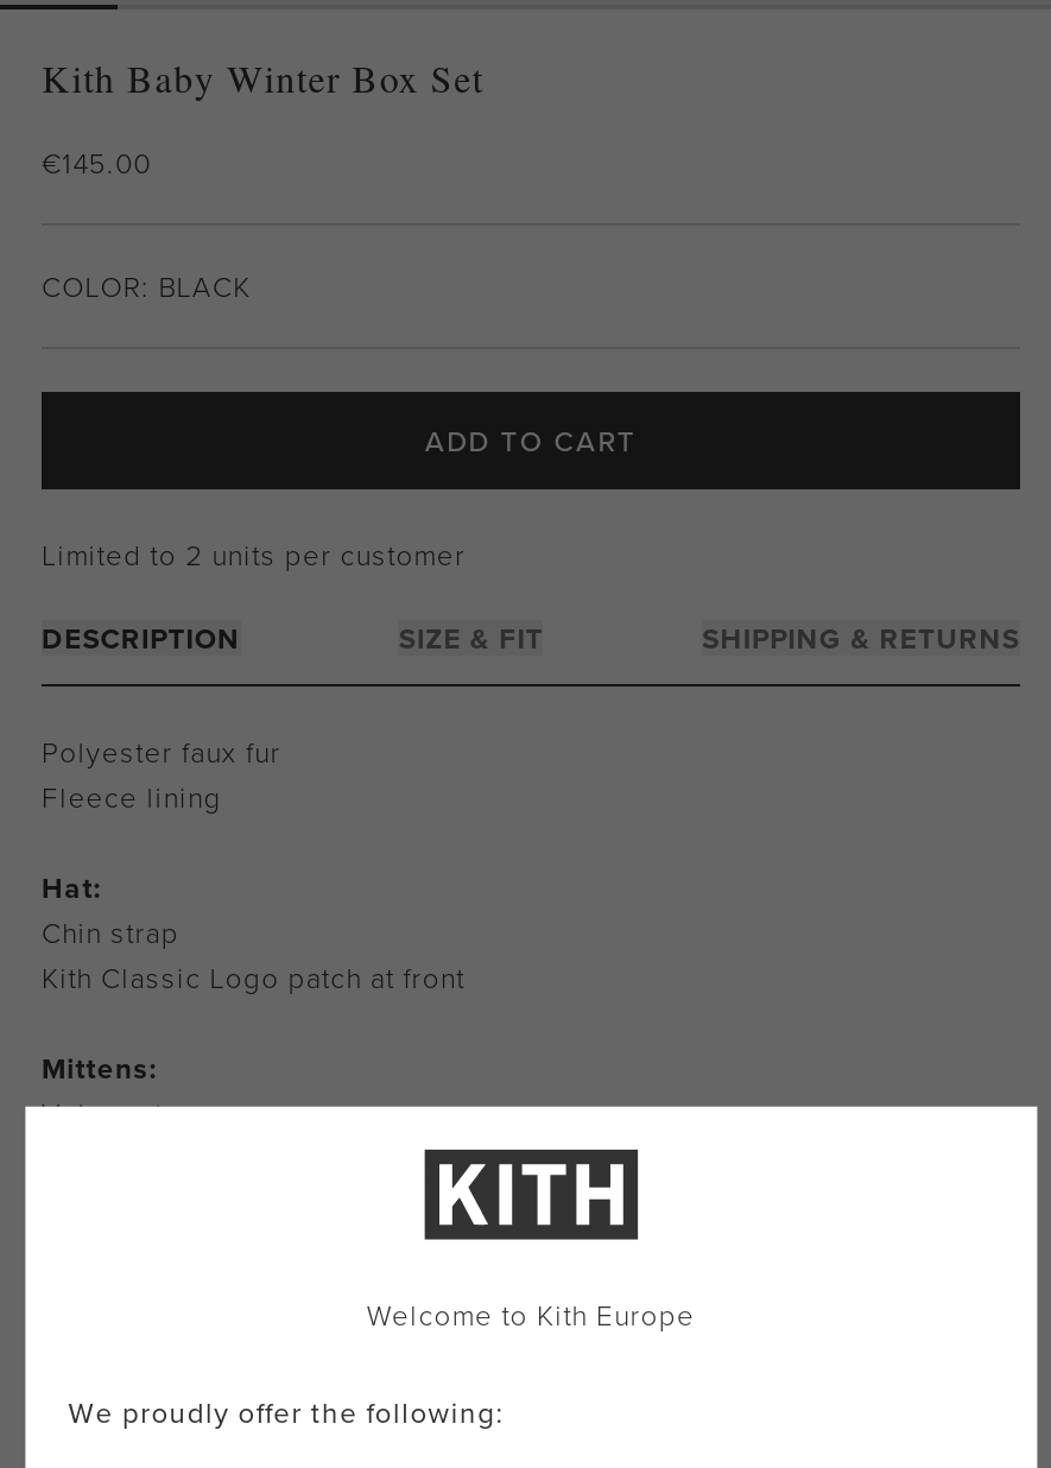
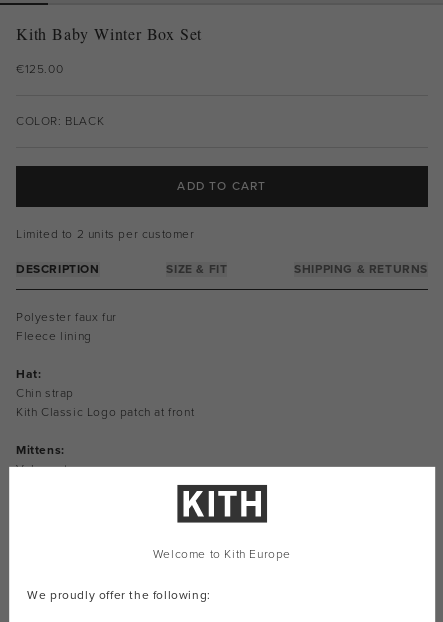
- €145.00
+ €125.00
